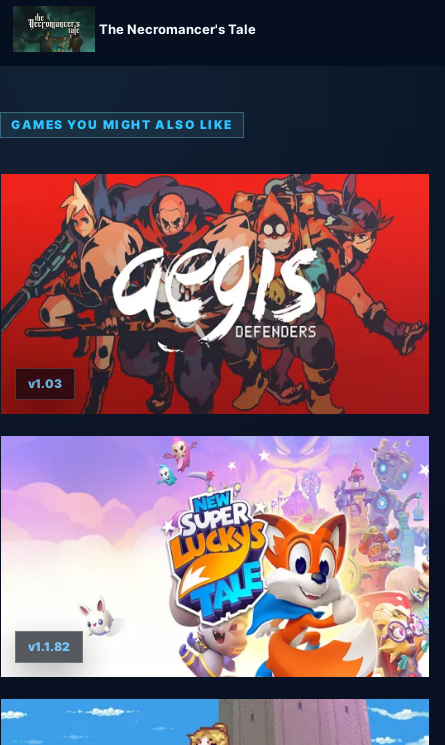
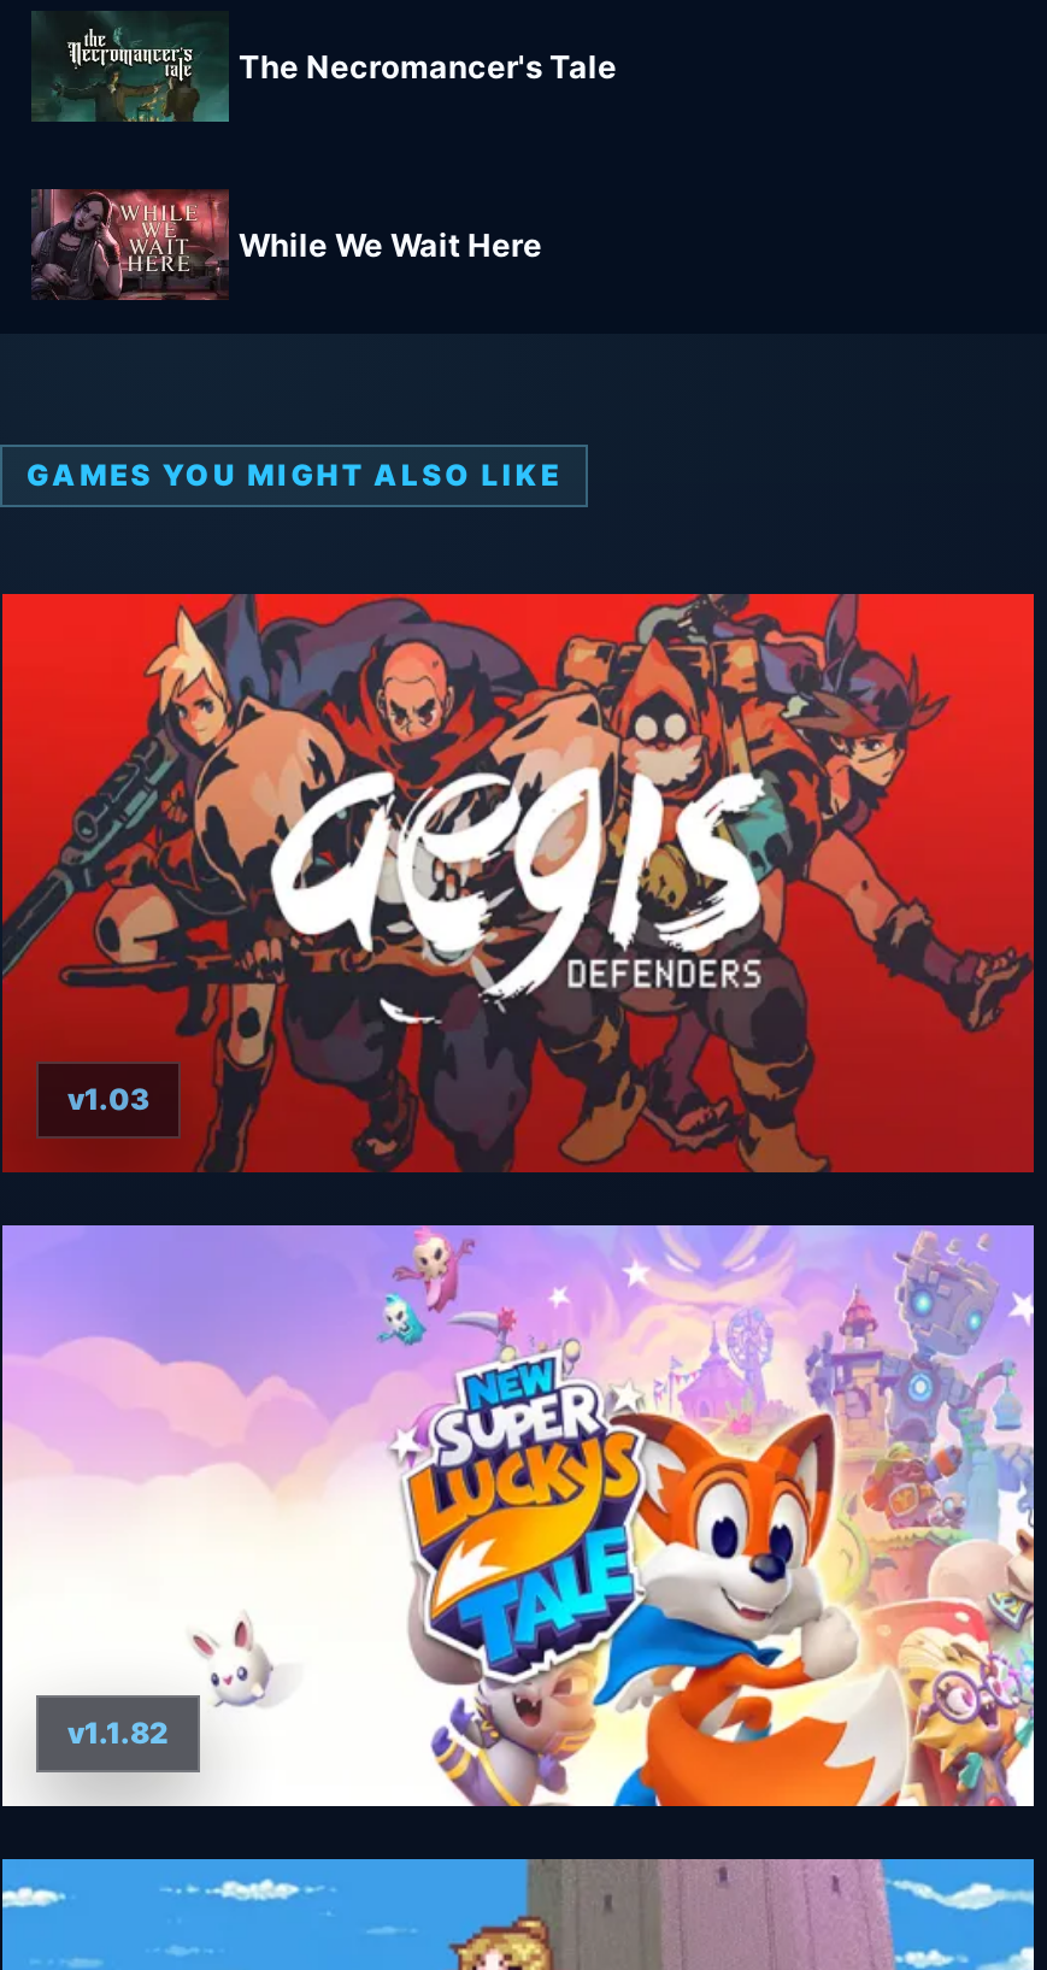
+ [image]
+ While We Wait Here
